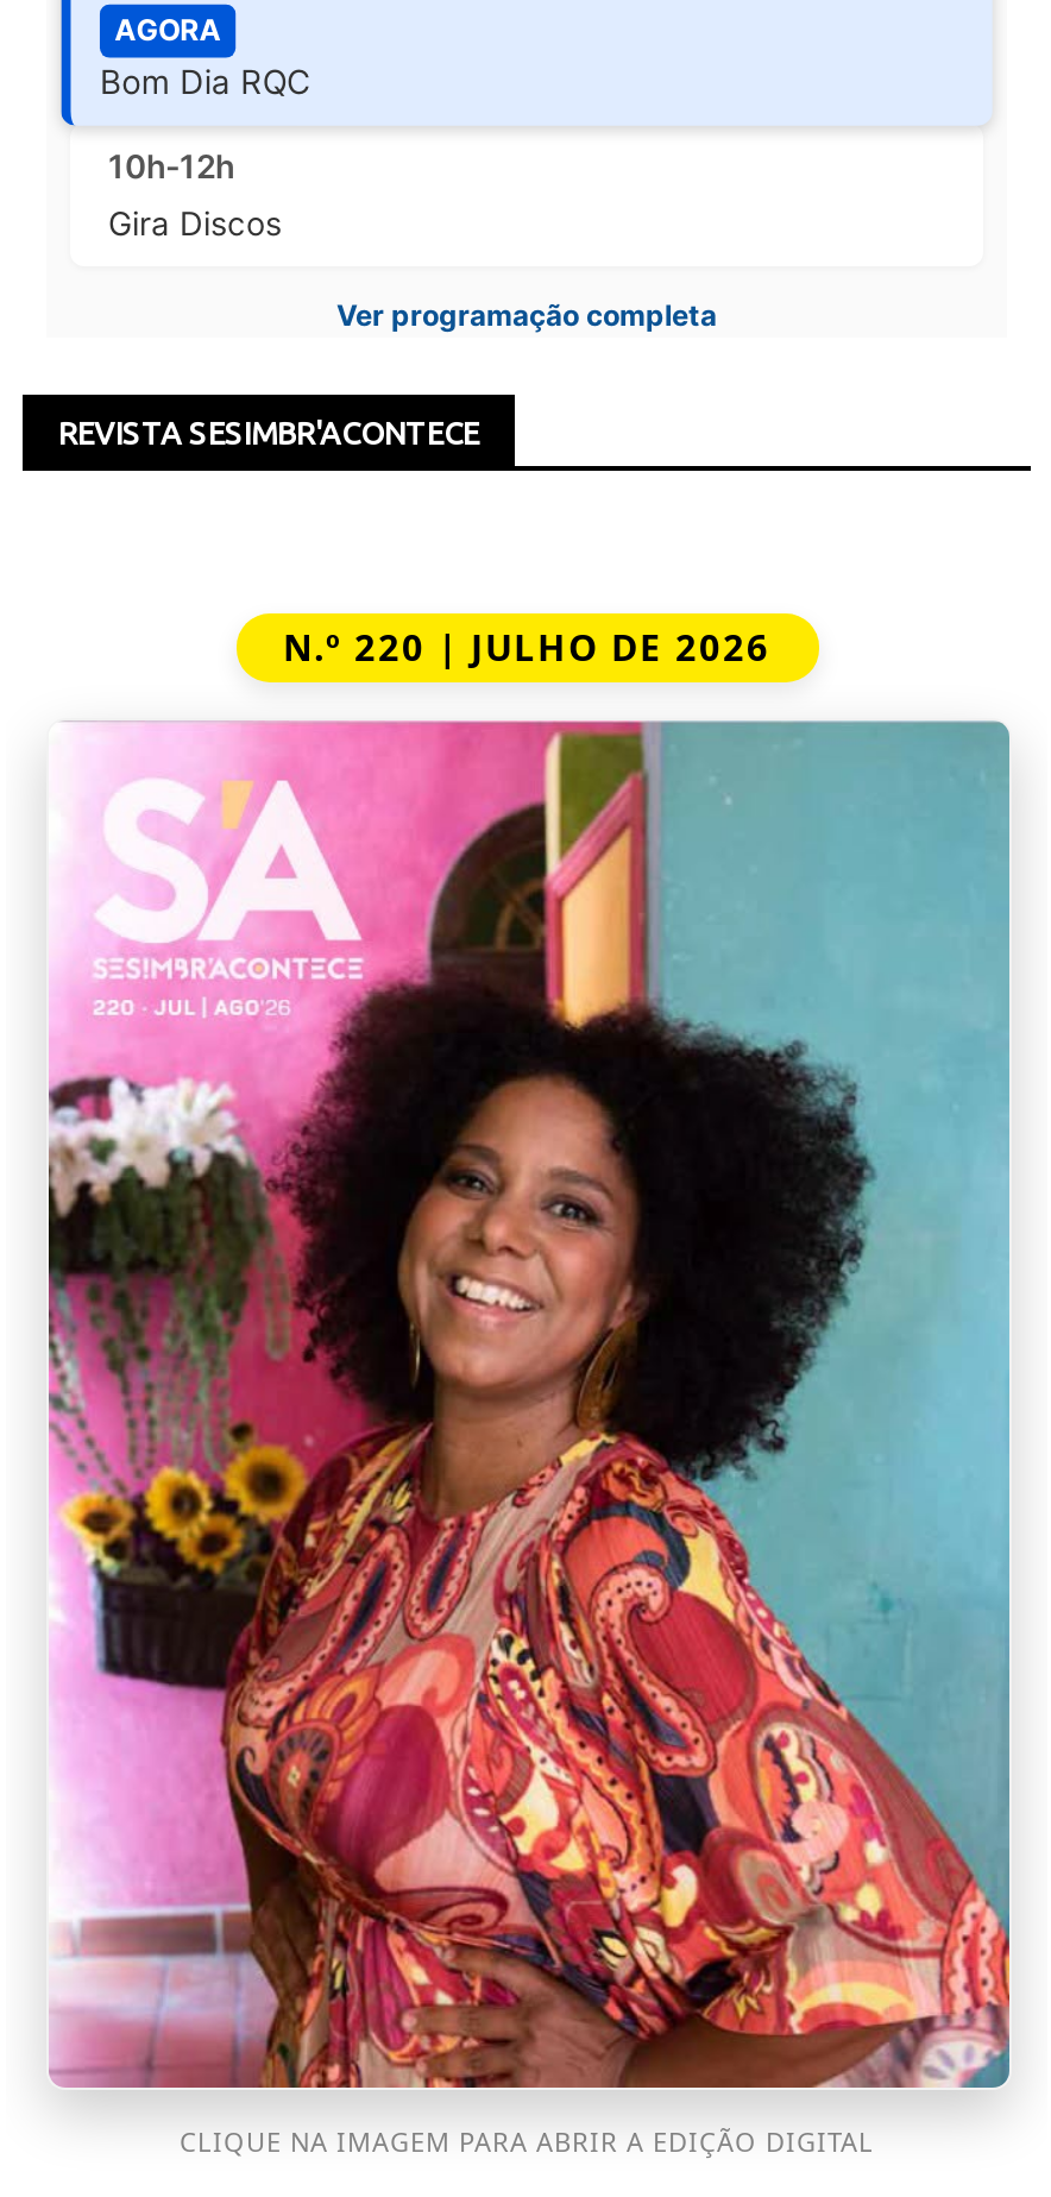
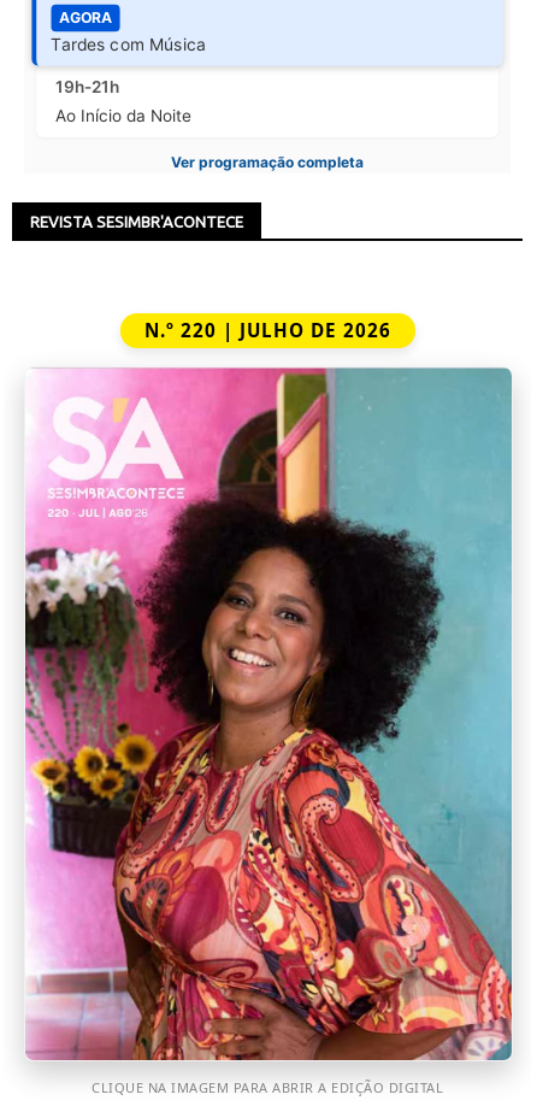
- Bom Dia RQC
+ Tardes com Música

- 10h-12h
+ 19h-21h

- Gira Discos
+ Ao Início da Noite
